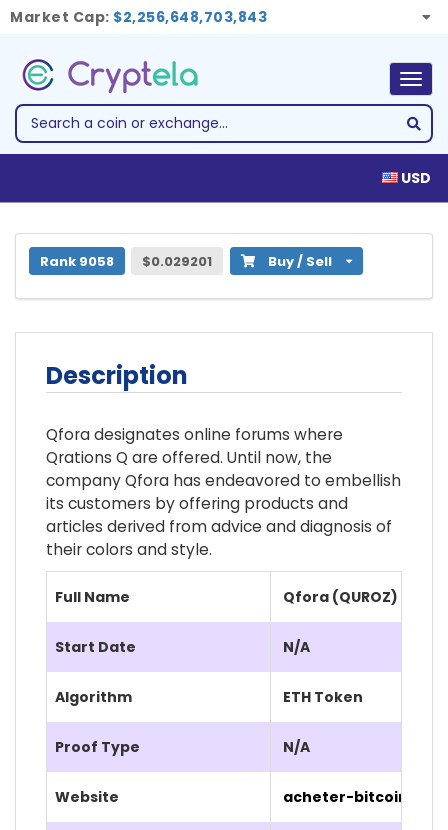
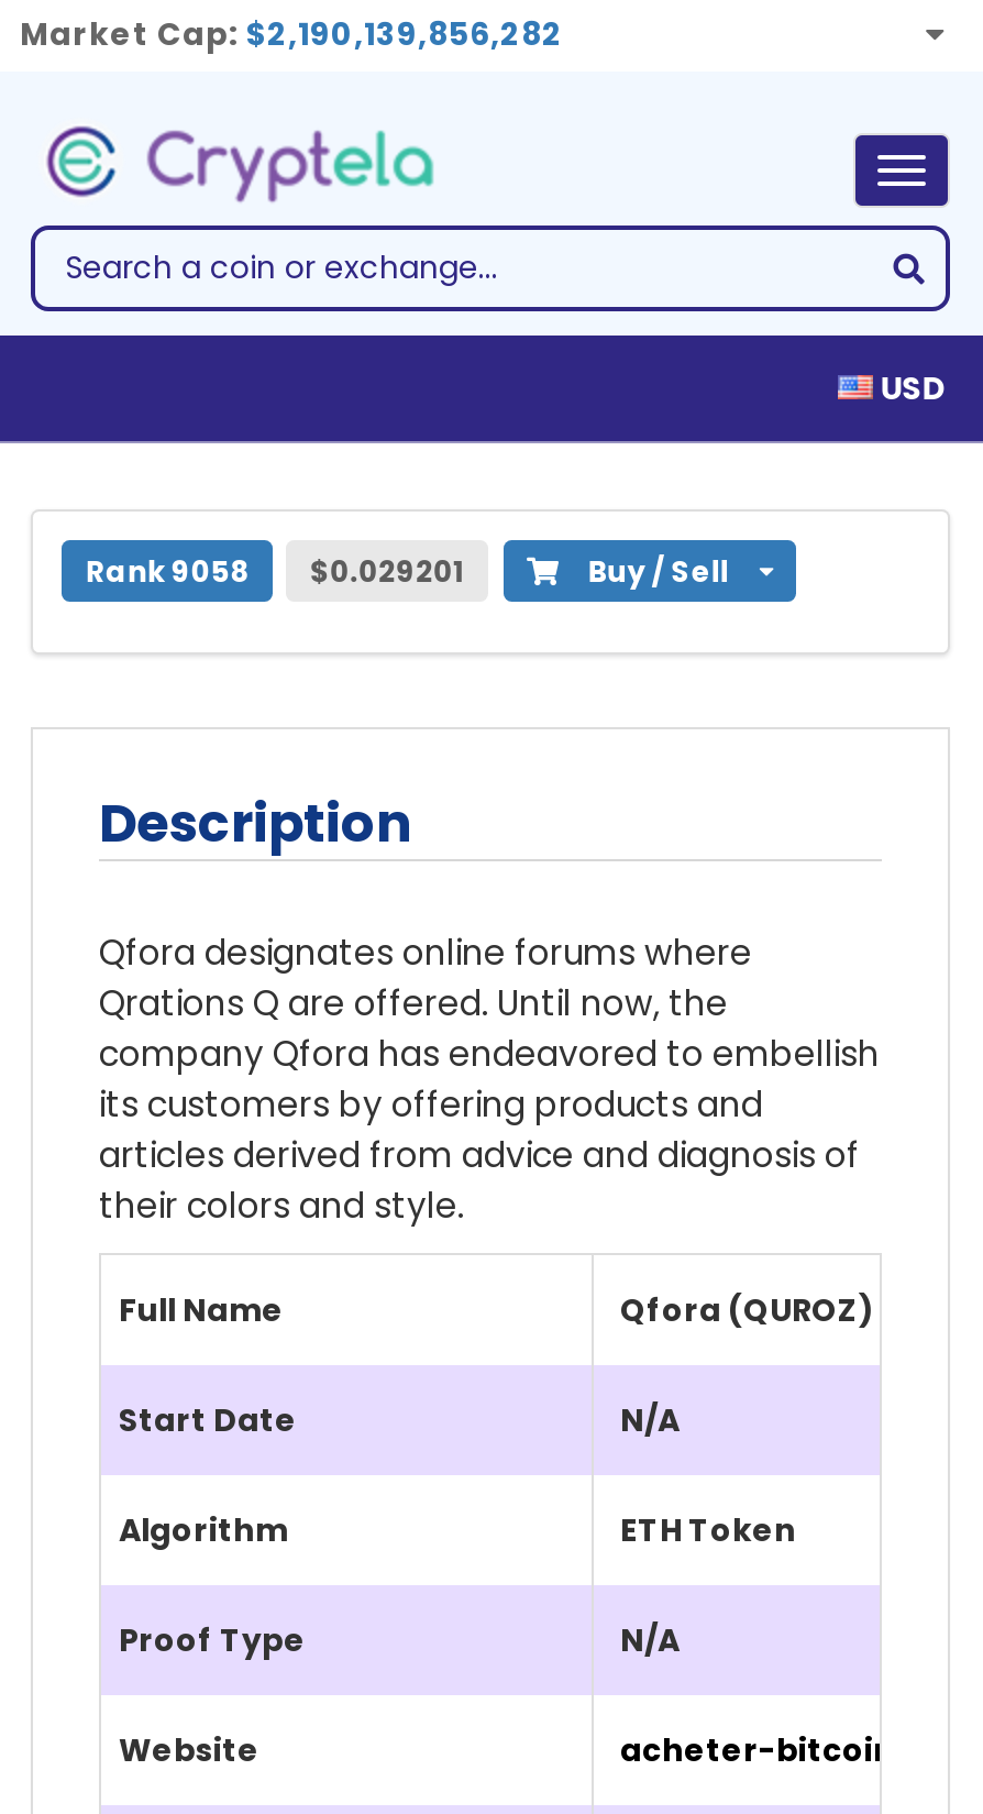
- Market Cap: $2,256,648,703,843
+ Market Cap: $2,190,139,856,282
